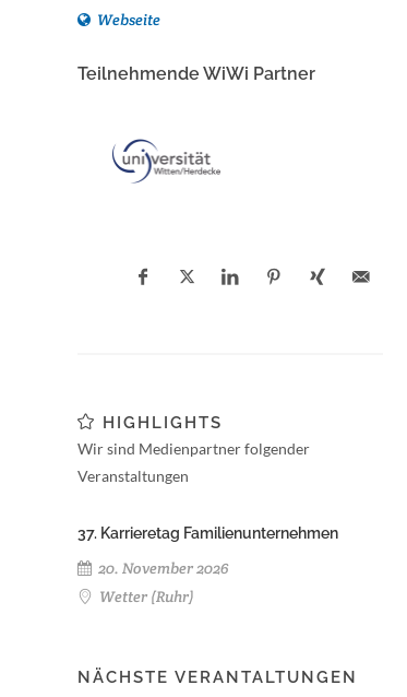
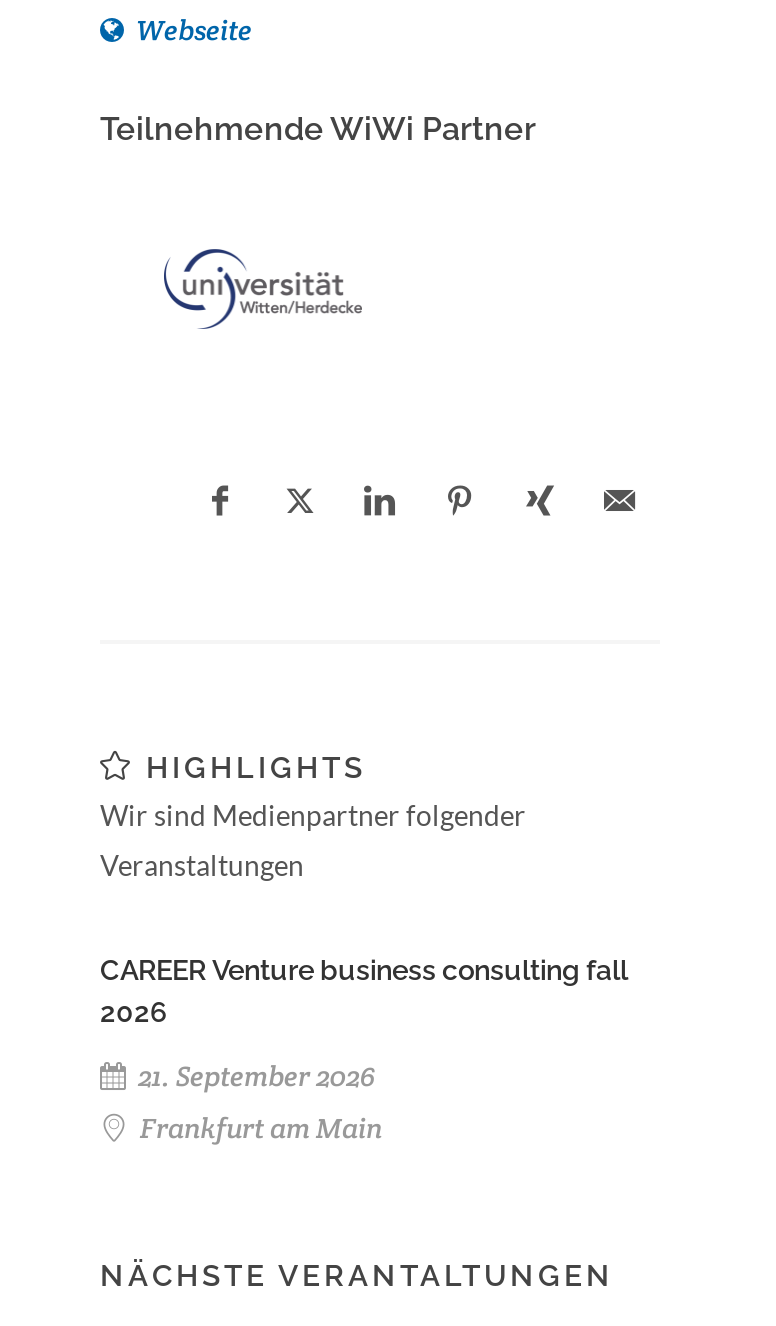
- 37. Karrieretag Familienunternehmen
+ CAREER Venture business consulting fall
+ 2026

- 20. November 2026
- Wetter (Ruhr)
+ 21. September 2026
+ Frankfurt am Main
